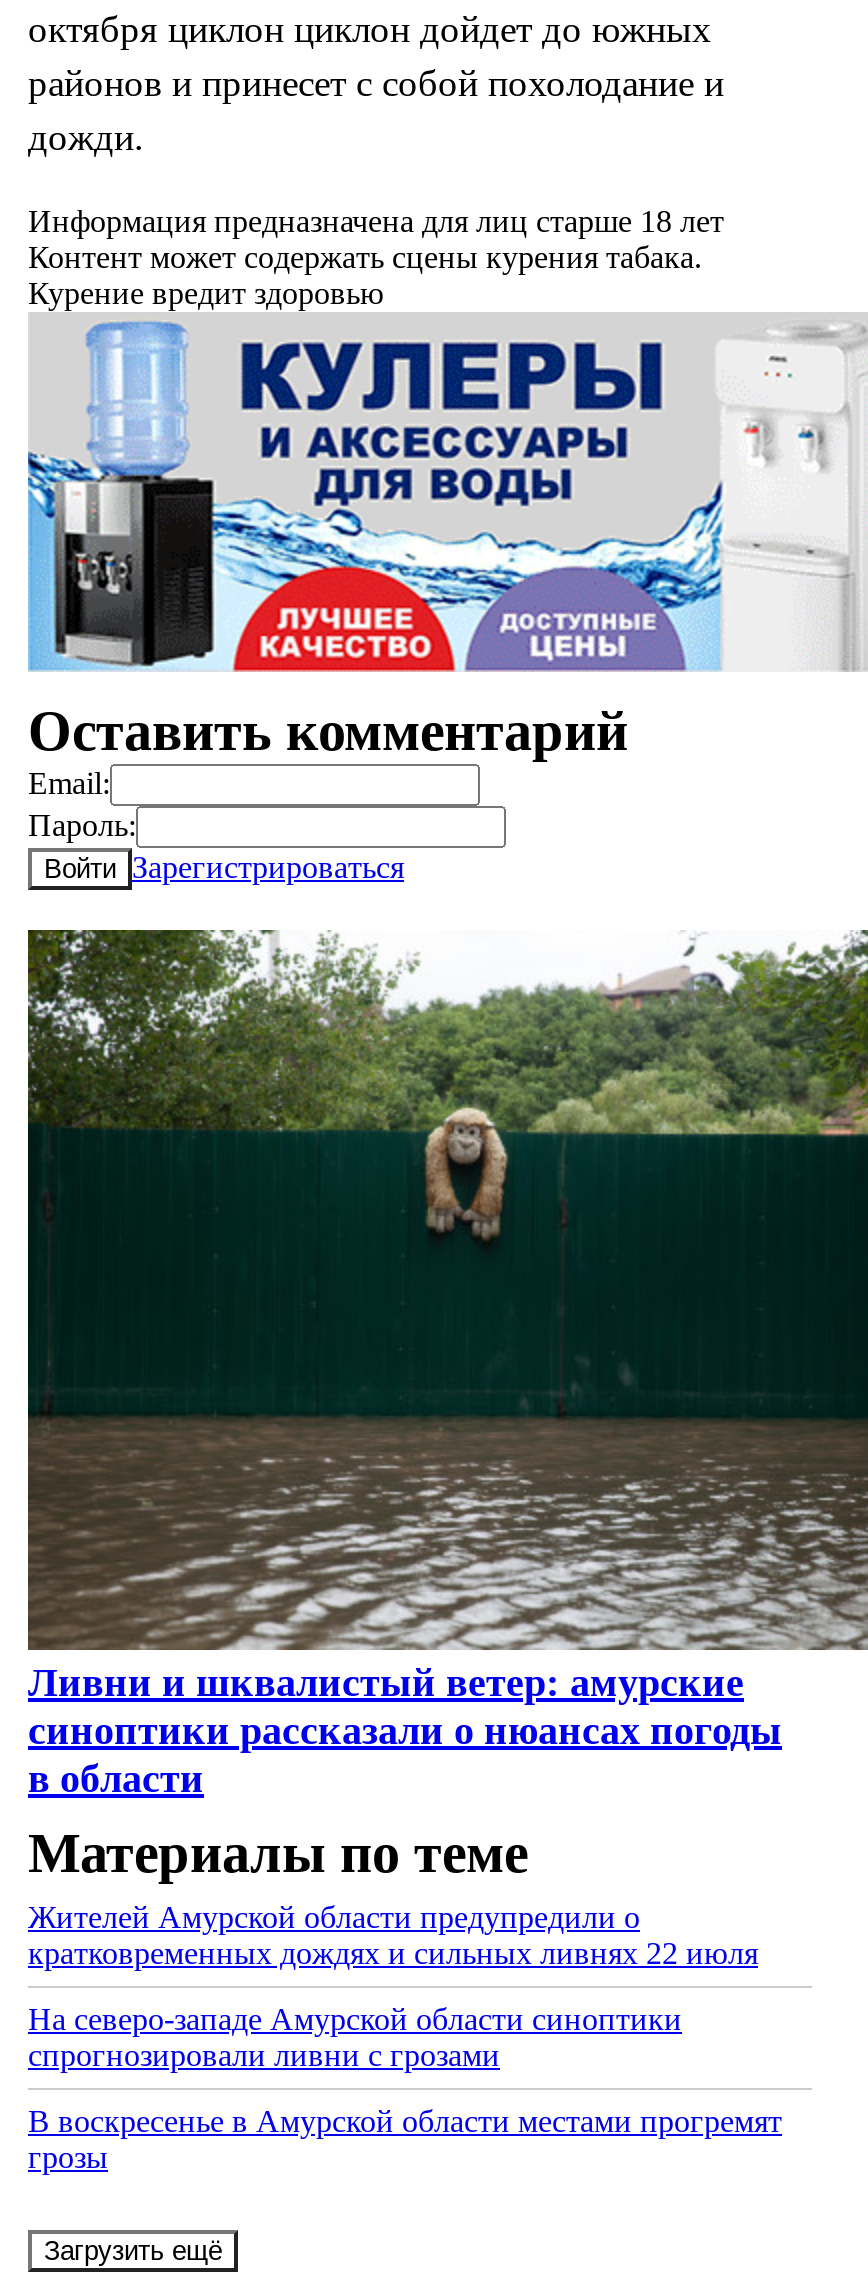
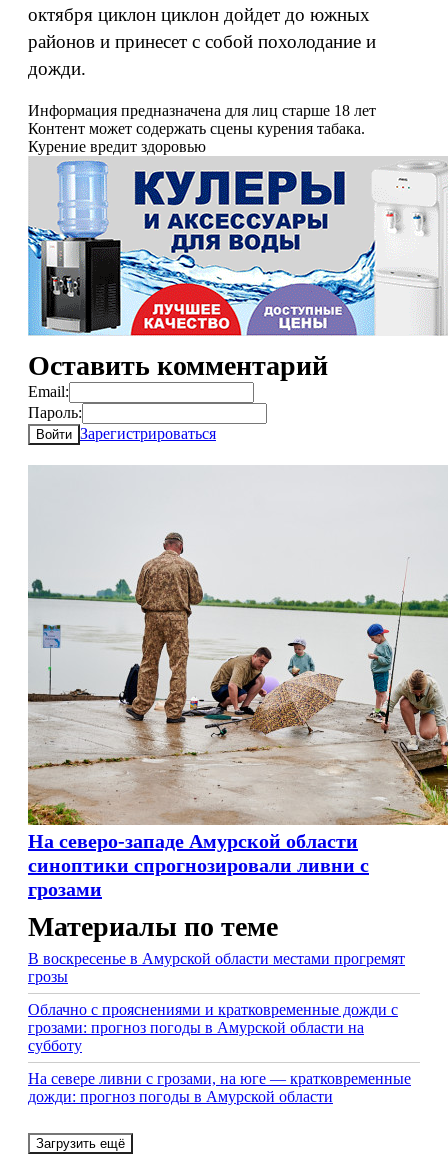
- [image]
- Ливни и шквалистый ветер: амурские
- синоптики рассказали о нюансах погоды
- в области
+ [image]
+ На северо-западе Амурской области
+ синоптики спрогнозировали ливни с
+ грозами

- Жителей Амурской области предупредили о
- кратковременных дождях и сильных ливнях 22 июля
- На северо-западе Амурской области синоптики
- спрогнозировали ливни с грозами

moved up: В воскресенье в Амурской области местами прогремят | грозы

+ Облачно с прояснениями и кратковременные дожди с
+ грозами: прогноз погоды в Амурской области на
+ субботу
+ На севере ливни с грозами, на юге — кратковременные
+ дожди: прогноз погоды в Амурской области
